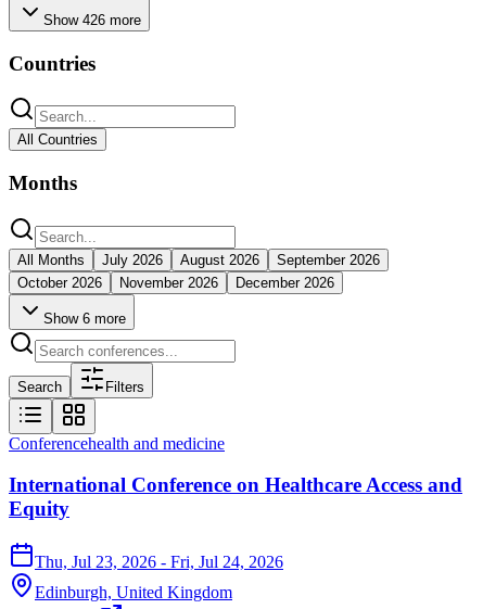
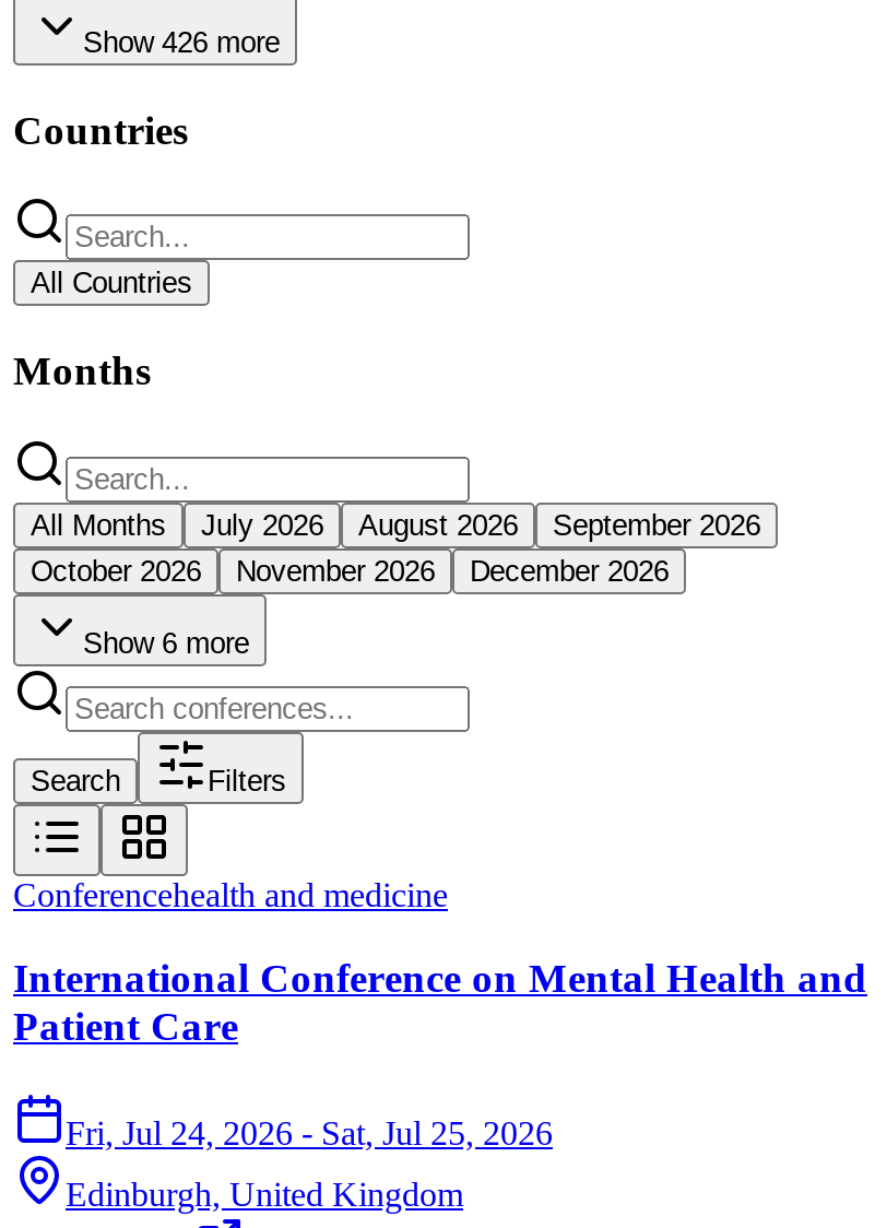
- International Conference on Healthcare Access and
- Equity
+ International Conference on Mental Health and
+ Patient Care

- Thu, Jul 23, 2026 - Fri, Jul 24, 2026
+ Fri, Jul 24, 2026 - Sat, Jul 25, 2026
